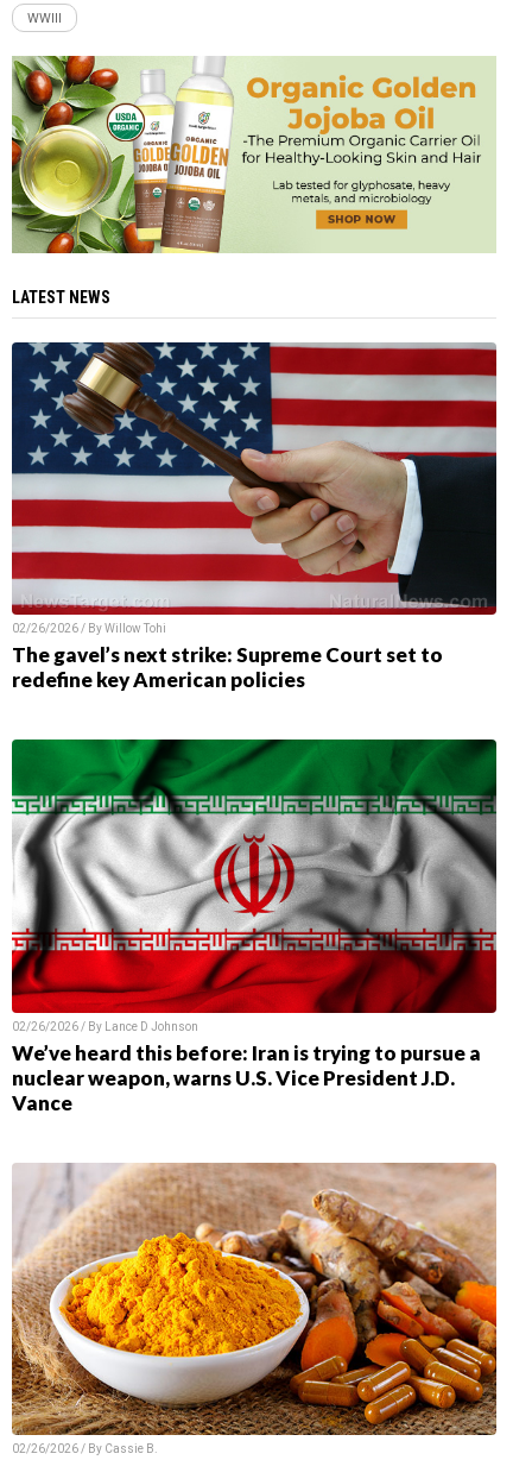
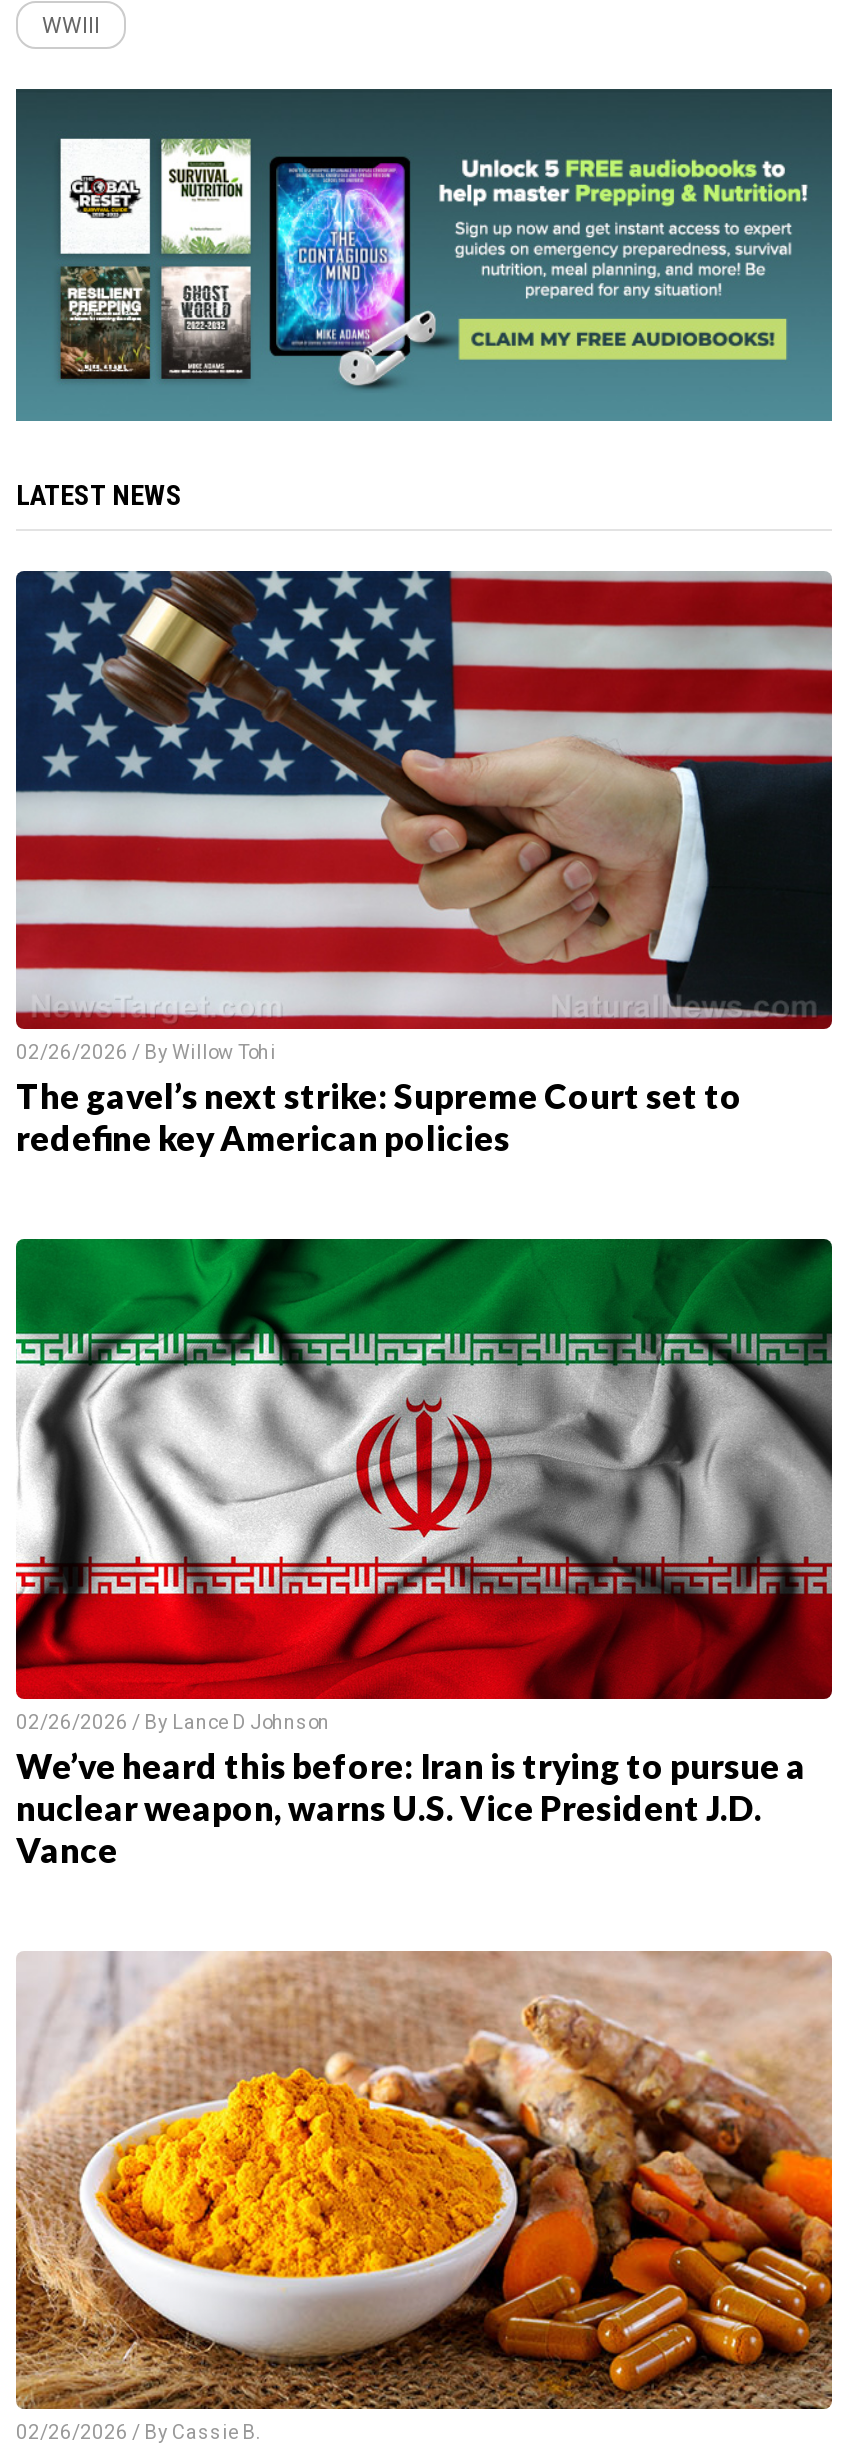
- [image]
+ [image]
